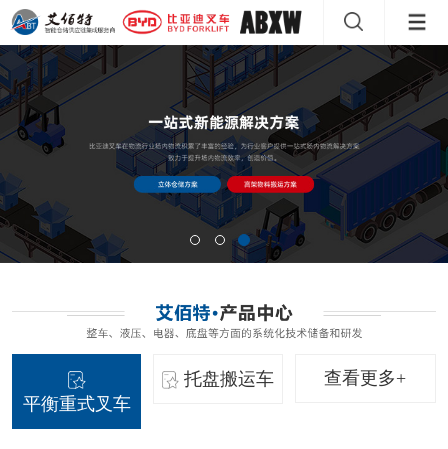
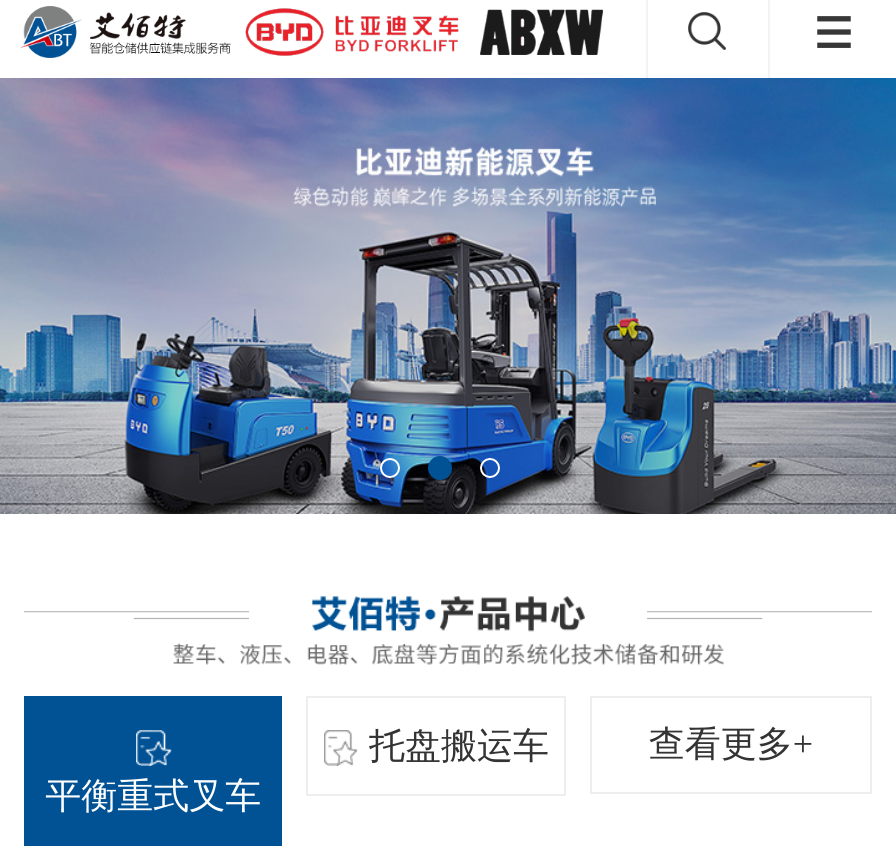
- [image]
+ [image]
